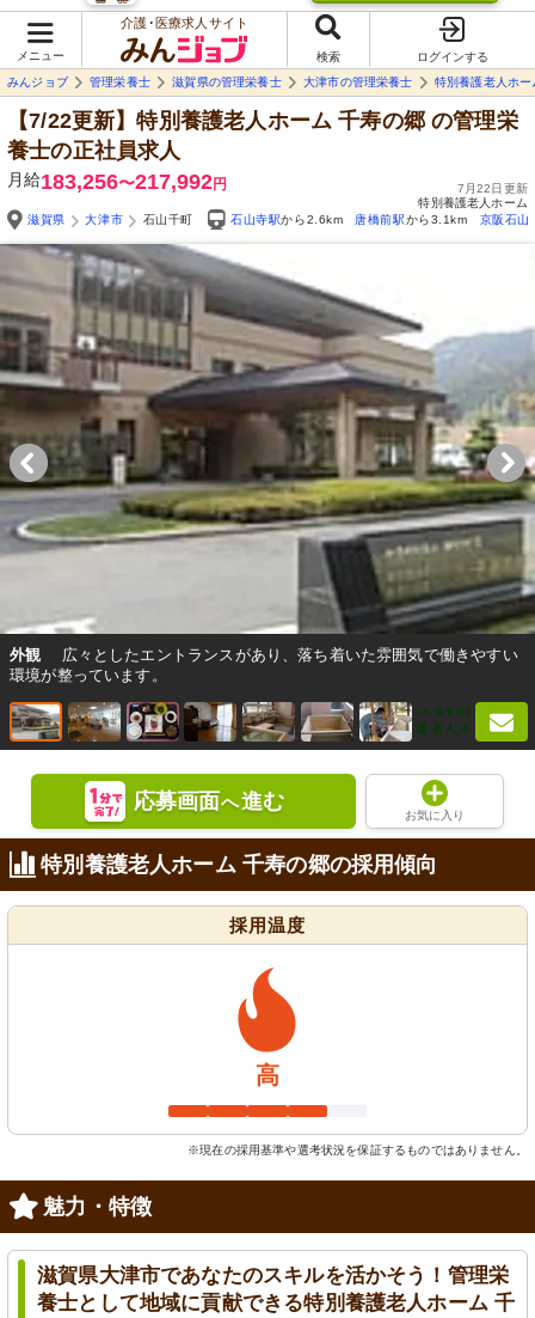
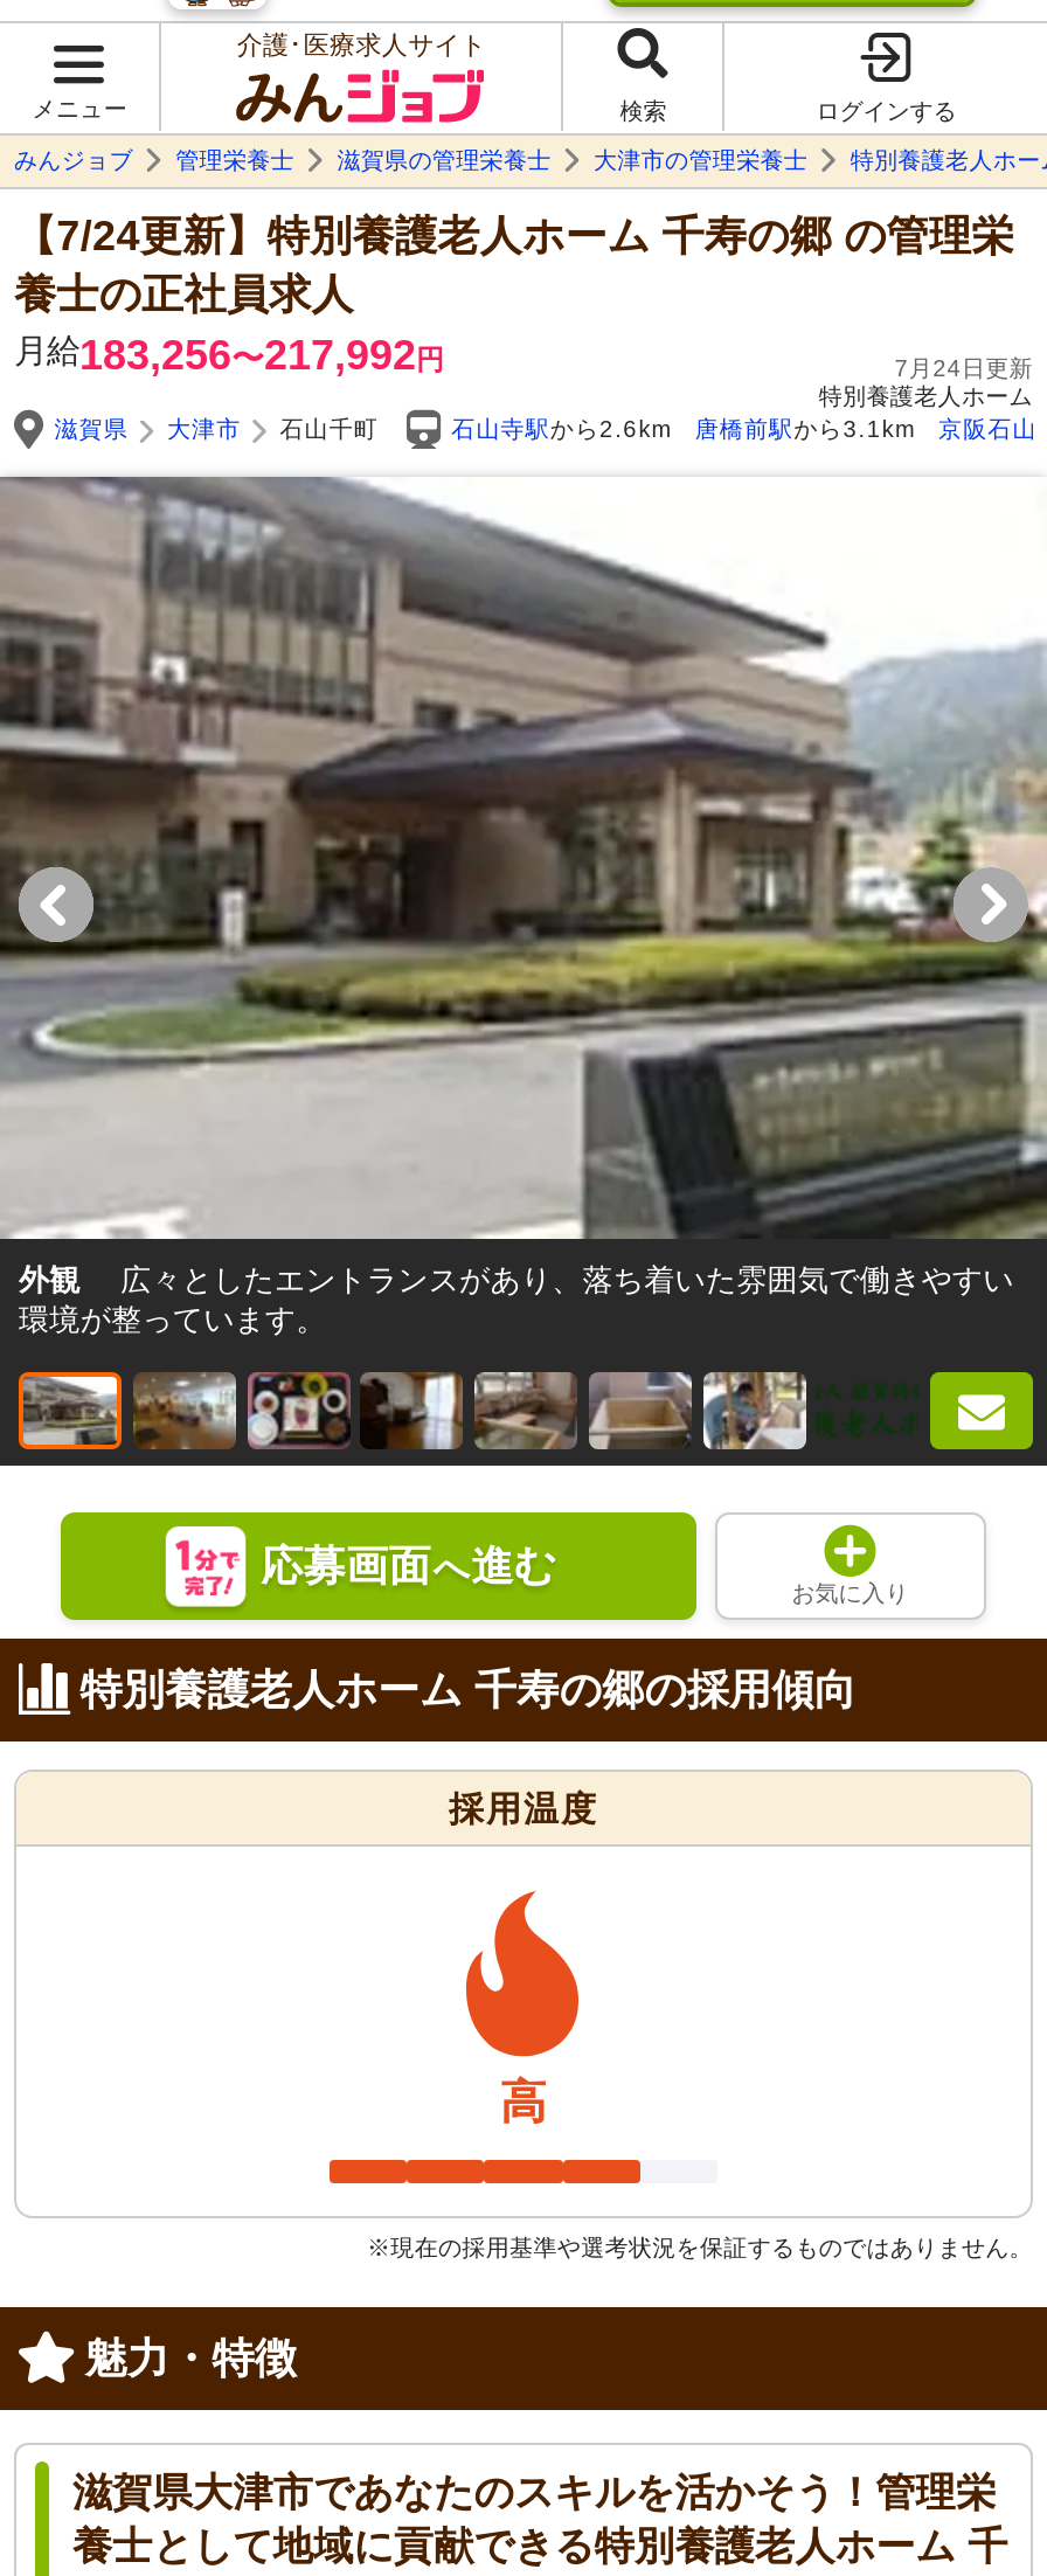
- 【7/22更新】特別養護老人ホーム 千寿の郷の管理栄
+ 【7/24更新】特別養護老人ホーム 千寿の郷の管理栄

- 7月22日更新
+ 7月24日更新
